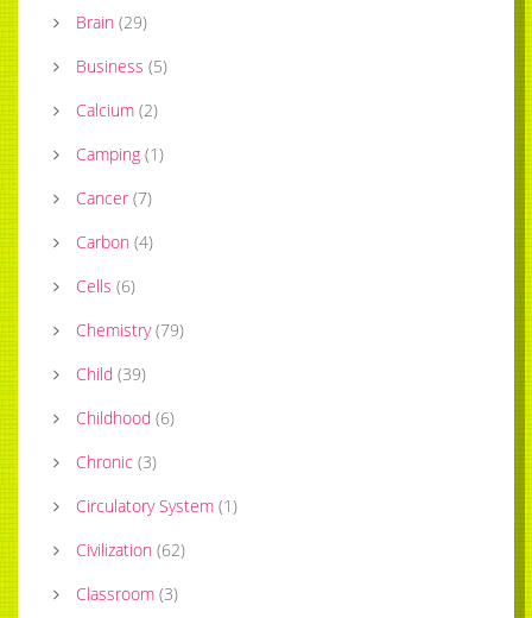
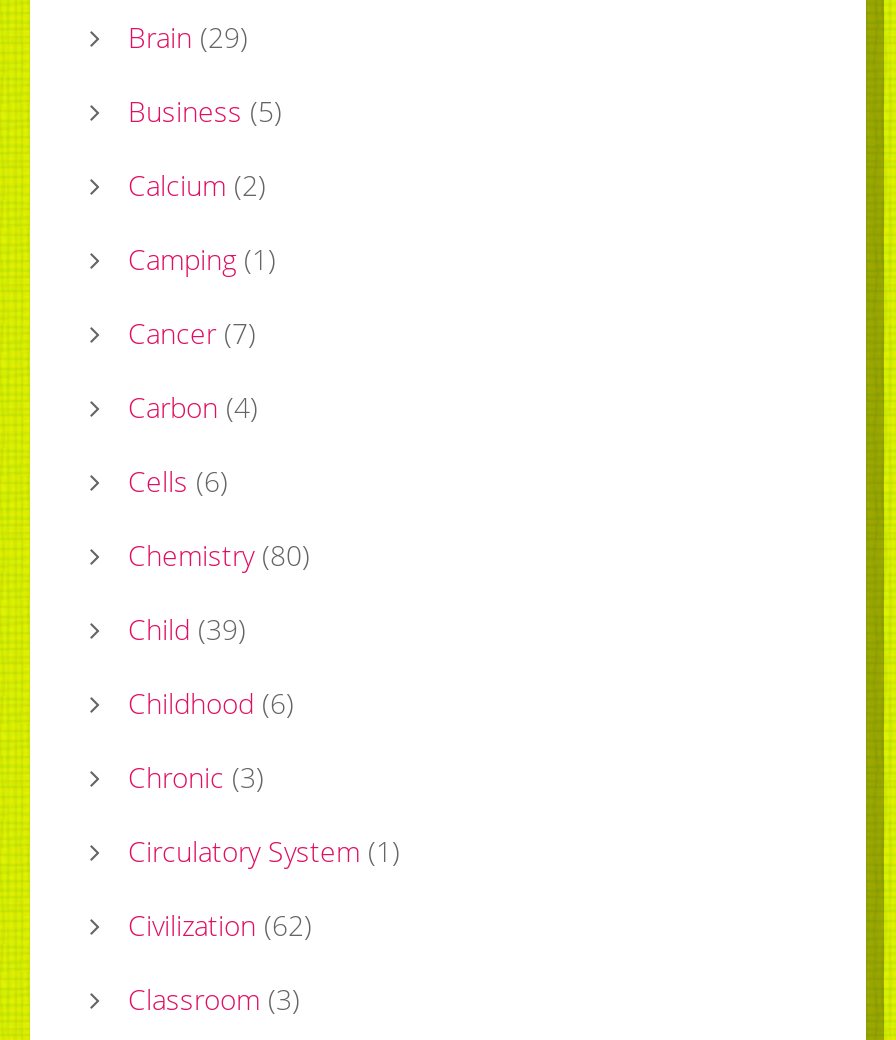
- Chemistry (79)
+ Chemistry (80)
